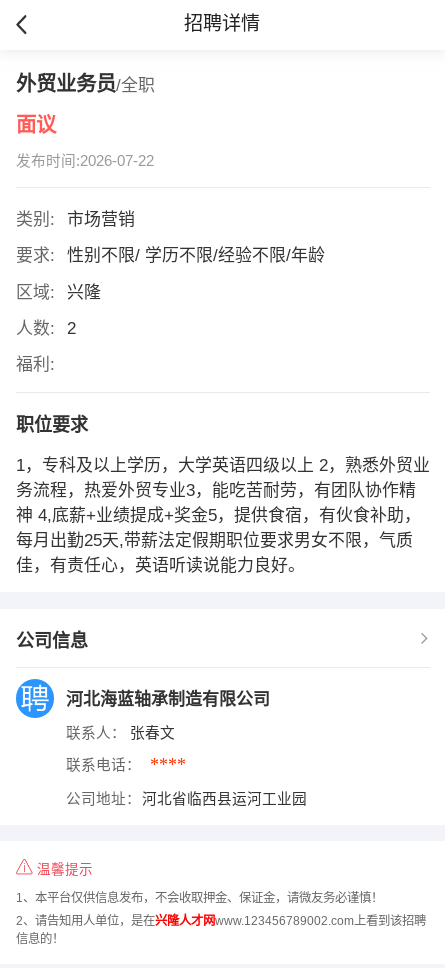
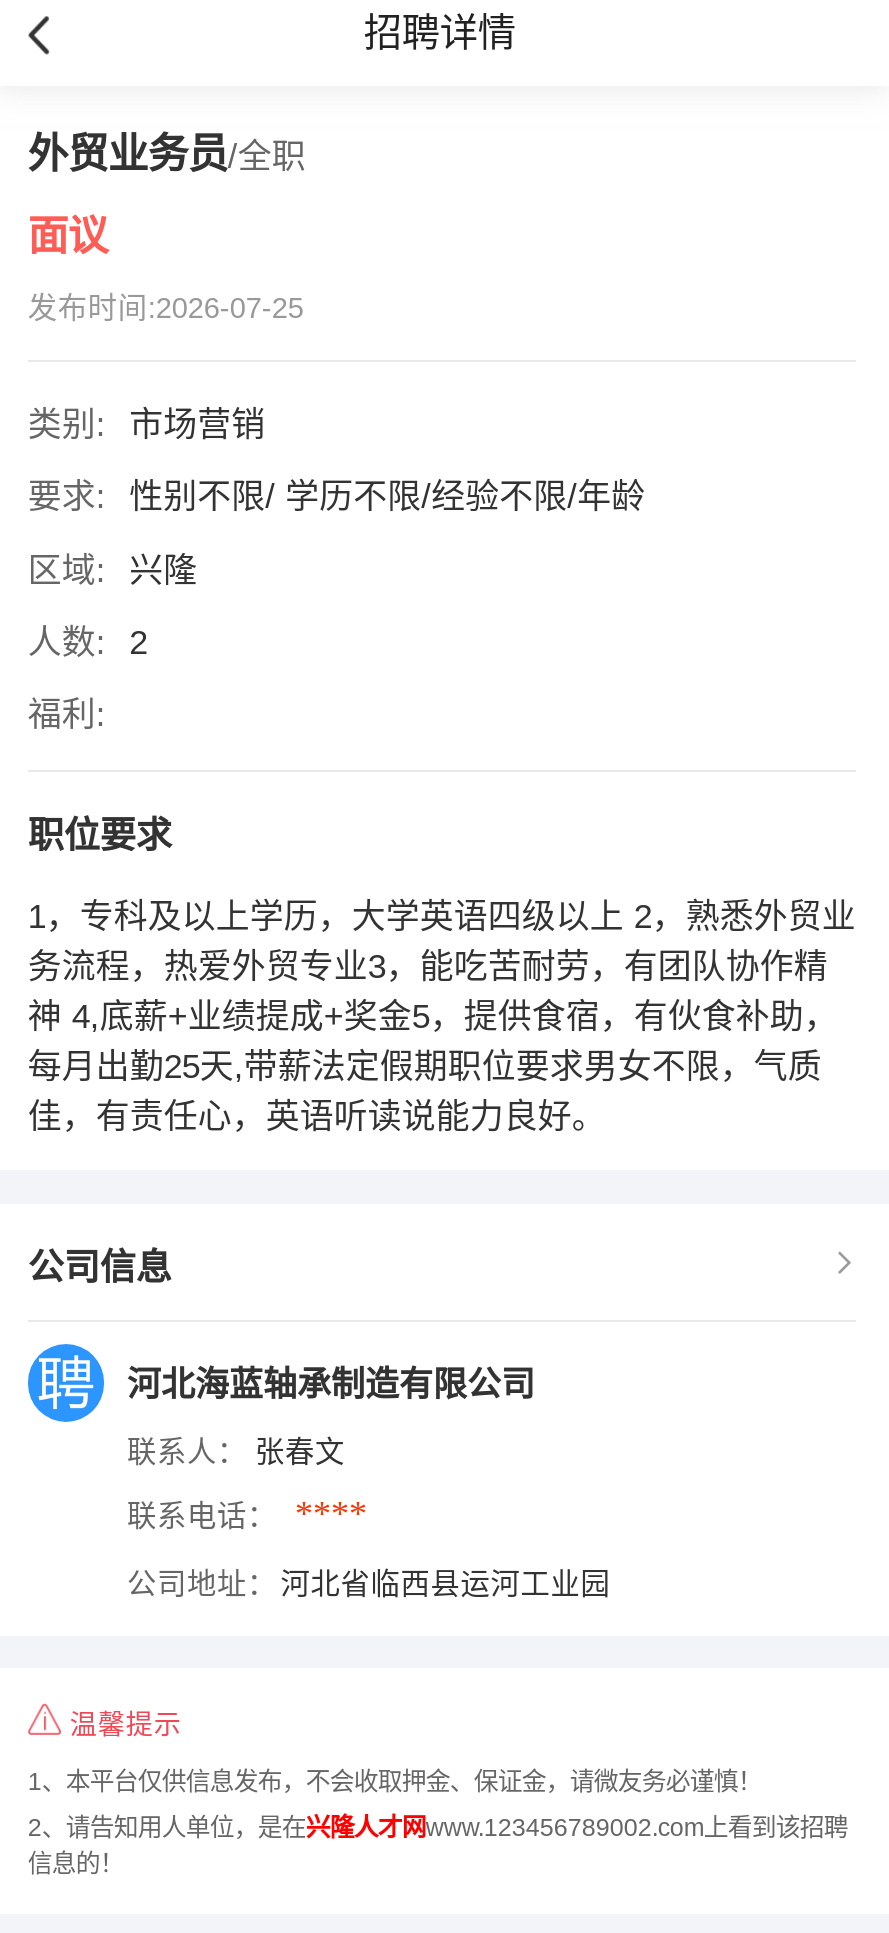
- 发布时间:2026-07-22
+ 发布时间:2026-07-25
